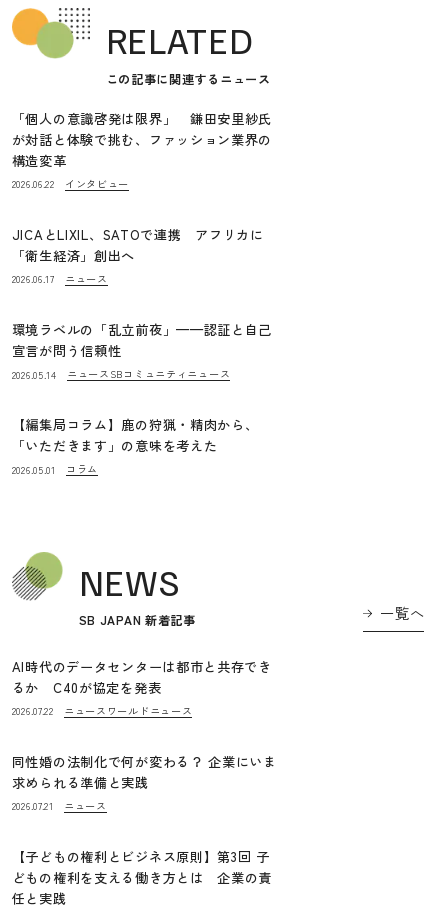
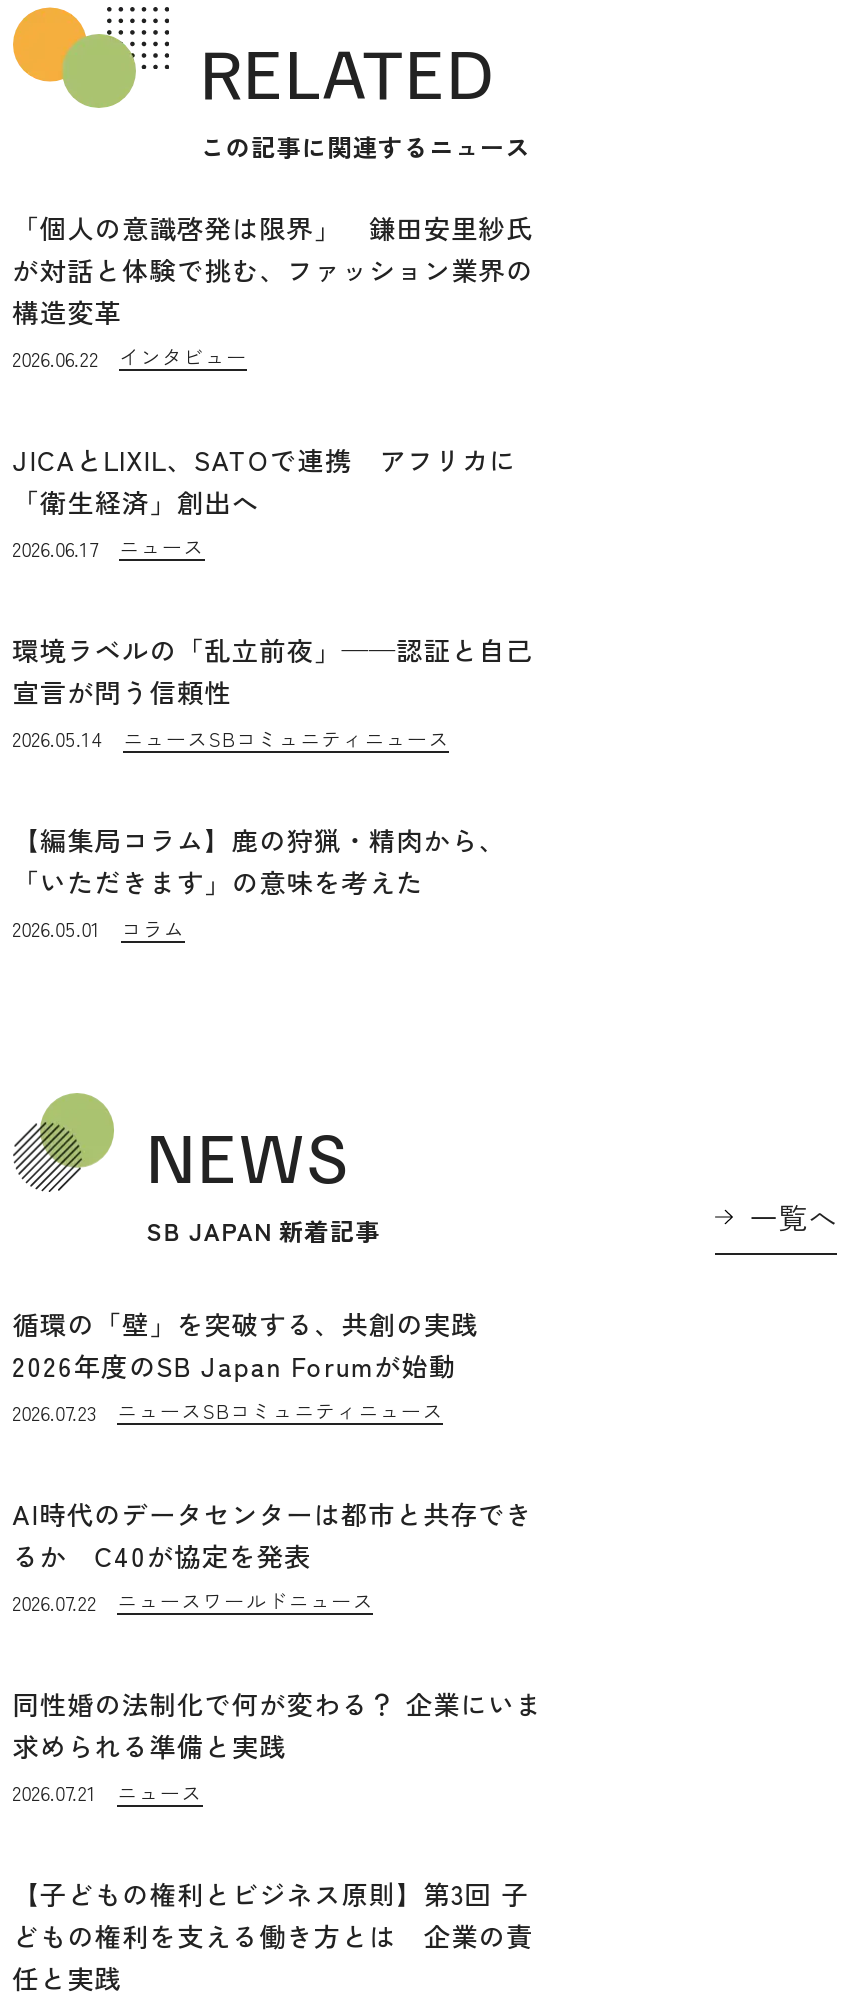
+ 循環の「壁」を突破する、共創の実践
+ 2026年度のSB Japan Forumが始動
+ 2026.07.23
+ ニュースSBコミュニティニュース
